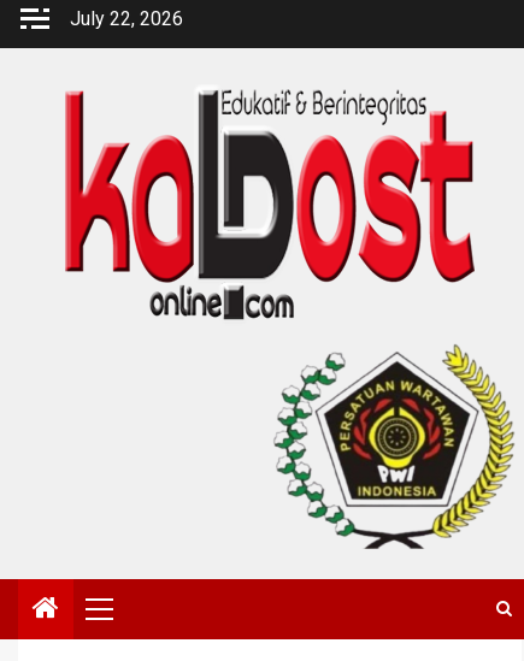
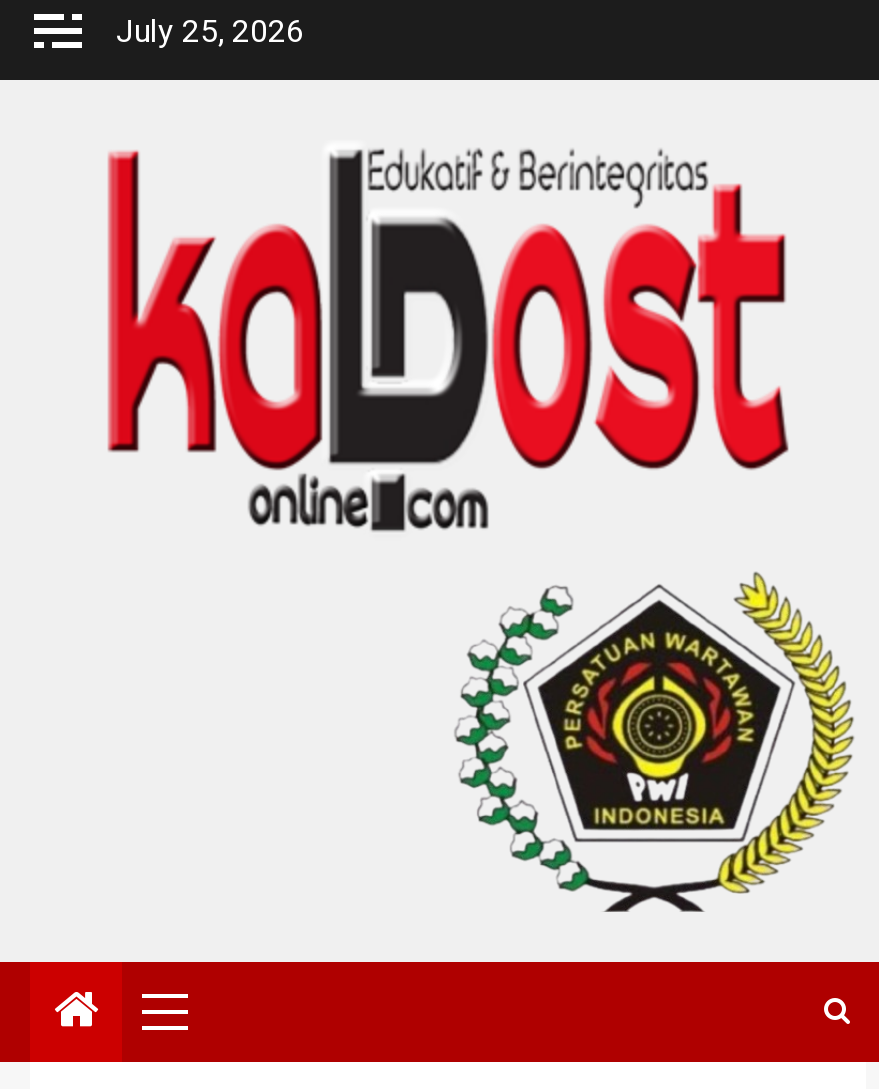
- July 22, 2026
+ July 25, 2026
